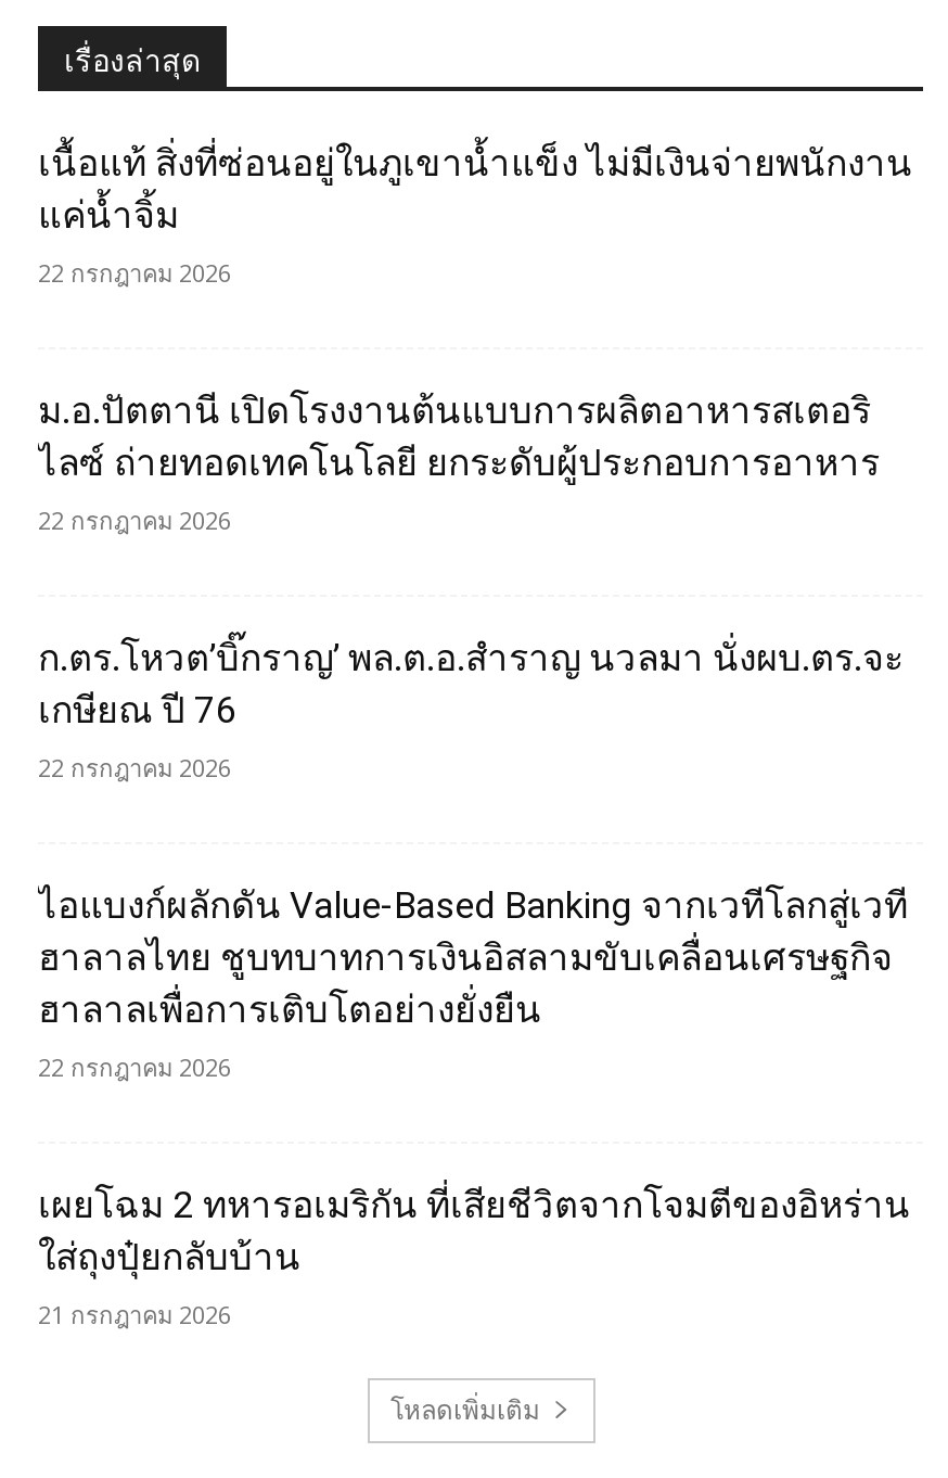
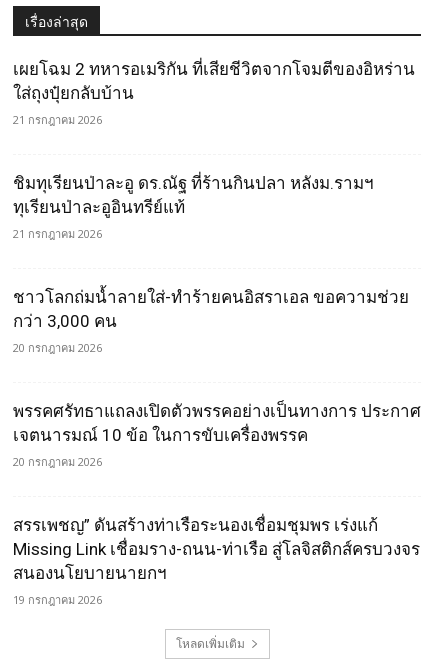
- เนื้อแท้ สิ่งที่ซ่อนอยู่ในภูเขาน้ำแข็ง ไม่มีเงินจ่ายพนักงาน
- แค่น้ำจิ้ม
- 22 กรกฎาคม 2026
- ม.อ.ปัตตานี เปิดโรงงานต้นแบบการผลิตอาหารสเตอริ
- ไลซ์ ถ่ายทอดเทคโนโลยี ยกระดับผู้ประกอบการอาหาร
- 22 กรกฎาคม 2026
- ก.ตร.โหวต’บิ๊กราญ’ พล.ต.อ.สำราญ นวลมา นั่งผบ.ตร.จะ
- เกษียณ ปี 76
- 22 กรกฎาคม 2026
- ไอแบงก์ผลักดัน Value-Based Banking จากเวทีโลกสู่เวที
- ฮาลาลไทย ชูบทบาทการเงินอิสลามขับเคลื่อนเศรษฐกิจ
- ฮาลาลเพื่อการเติบโตอย่างยั่งยืน
- 22 กรกฎาคม 2026

moved up: เผยโฉม 2 ทหารอเมริกัน ที่เสียชีวิตจากโจมตีของอิหร่าน | ใส่ถุงปุ๋ยกลับบ้าน | 21 กรกฎาคม 2026

+ ชิมทุเรียนป่าละอู ดร.ณัฐ ที่ร้านกินปลา หลังม.รามฯ
+ ทุเรียนป่าละอูอินทรีย์แท้
+ 21 กรกฎาคม 2026
+ ชาวโลกถ่มน้ำลายใส่-ทำร้ายคนอิสราเอล ขอความช่วย
+ กว่า 3,000 คน
+ 20 กรกฎาคม 2026
+ พรรคศรัทธาแถลงเปิดตัวพรรคอย่างเป็นทางการ ประกาศ
+ เจตนารมณ์ 10 ข้อ ในการขับเครื่องพรรค
+ 20 กรกฎาคม 2026
+ สรรเพชญ” ดันสร้างท่าเรือระนองเชื่อมชุมพร เร่งแก้
+ Missing Link เชื่อมราง-ถนน-ท่าเรือ สู่โลจิสติกส์ครบวงจร
+ สนองนโยบายนายกฯ
+ 19 กรกฎาคม 2026
